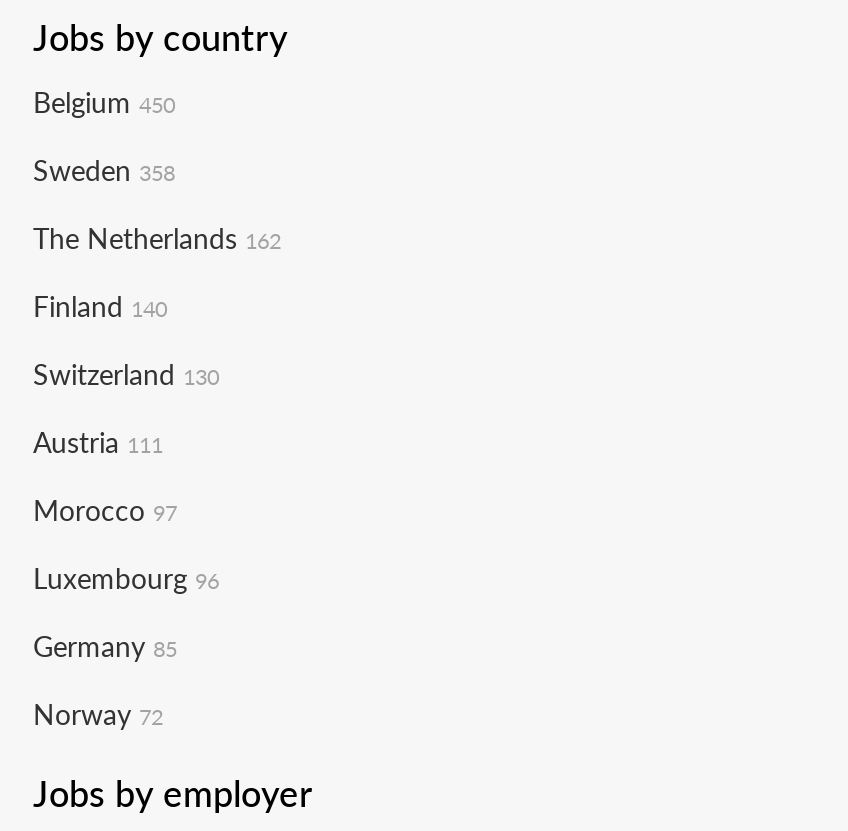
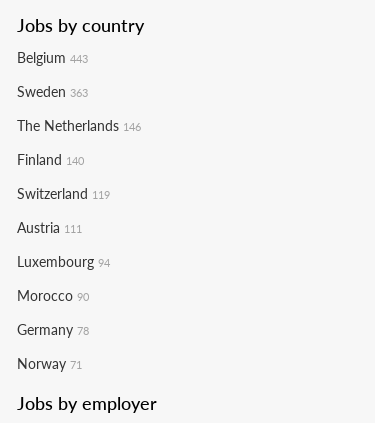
- Belgium 450
+ Belgium 443

- Sweden 358
+ Sweden 363

- The Netherlands 162
+ The Netherlands 146

- Switzerland 130
+ Switzerland 119

- Morocco 97
+ Luxembourg 94

- Luxembourg 96
+ Morocco 90

- Germany 85
+ Germany 78

- Norway 72
+ Norway 71
